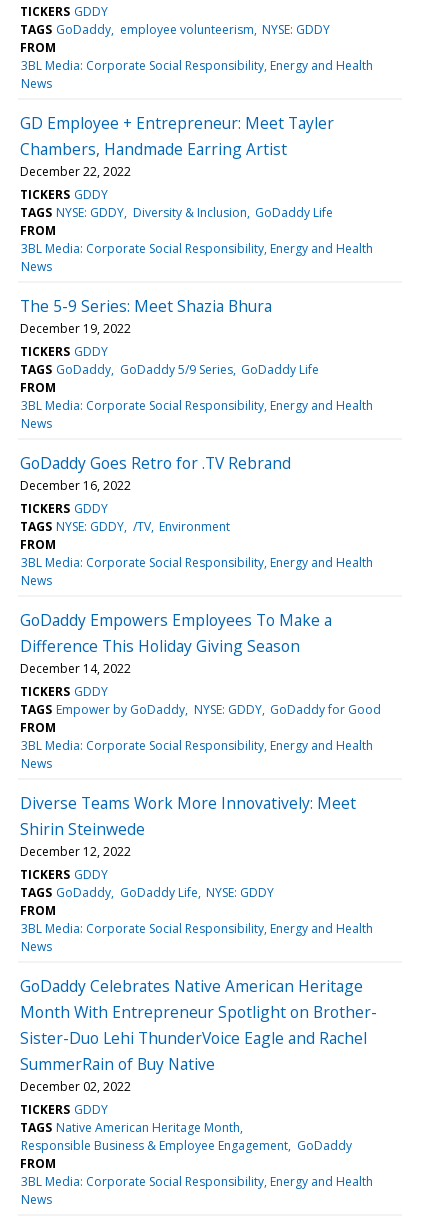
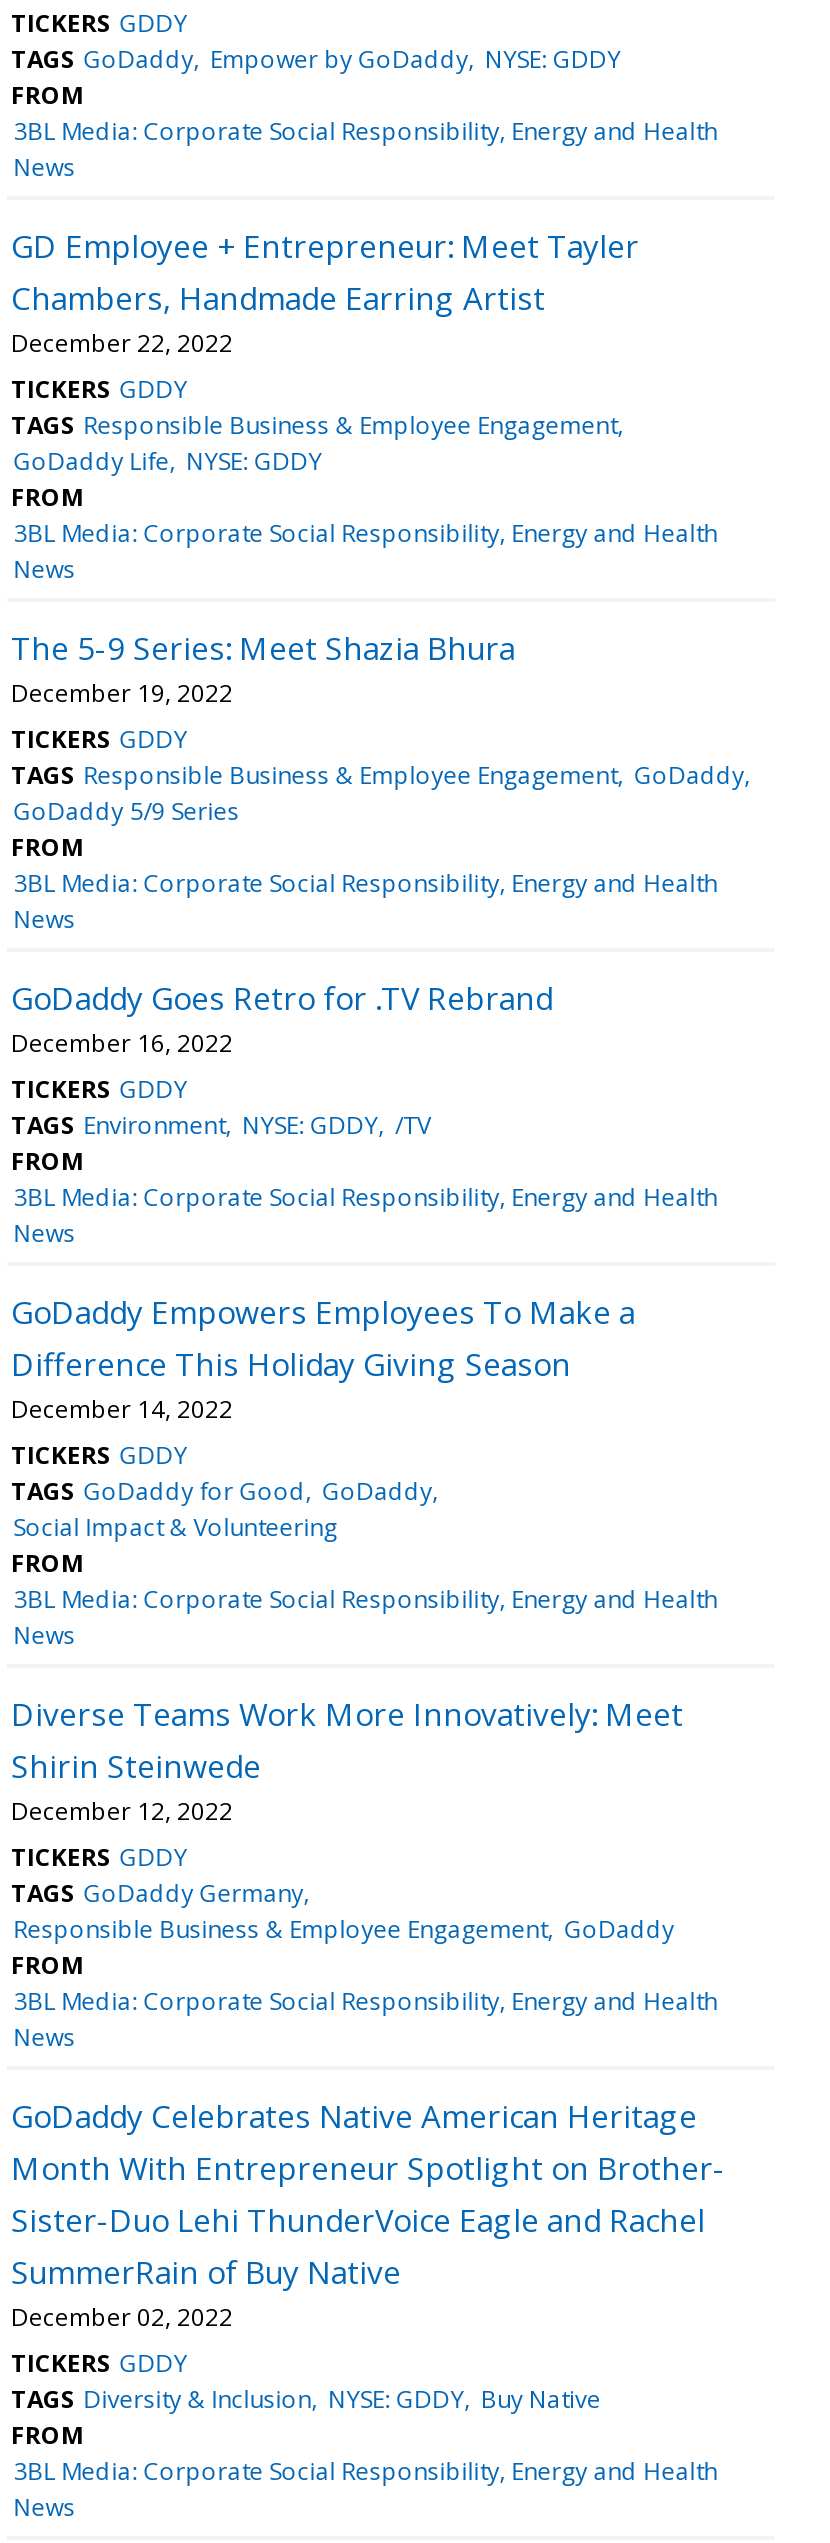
- TAGS GoDaddy employee volunteerism NYSE: GDDY
+ TAGS GoDaddy Empower by GoDaddy NYSE: GDDY

- TAGS NYSE: GDDY Diversity & Inclusion GoDaddy Life
+ TAGS Responsible Business & Employee Engagement
+ GoDaddy Life NYSE: GDDY

- TAGS GoDaddy GoDaddy 5/9 Series GoDaddy Life
+ TAGS Responsible Business & Employee Engagement GoDaddy
+ GoDaddy 5/9 Series

- TAGS NYSE: GDDY /TV Environment
+ TAGS Environment NYSE: GDDY /TV

- TAGS Empower by GoDaddy NYSE: GDDY GoDaddy for Good
+ TAGS GoDaddy for Good GoDaddy
+ Social Impact & Volunteering

- TAGS GoDaddy GoDaddy Life NYSE: GDDY
+ TAGS GoDaddy Germany

moved down: FROM | 3BL Media: Corporate Social Responsibility, Energy and Health | News | ... | December 02, 2022 | TICKERS GDDY

- TAGS Native American Heritage Month
+ TAGS Diversity & Inclusion NYSE: GDDY Buy Native

moved up: Responsible Business & Employee Engagement GoDaddy
